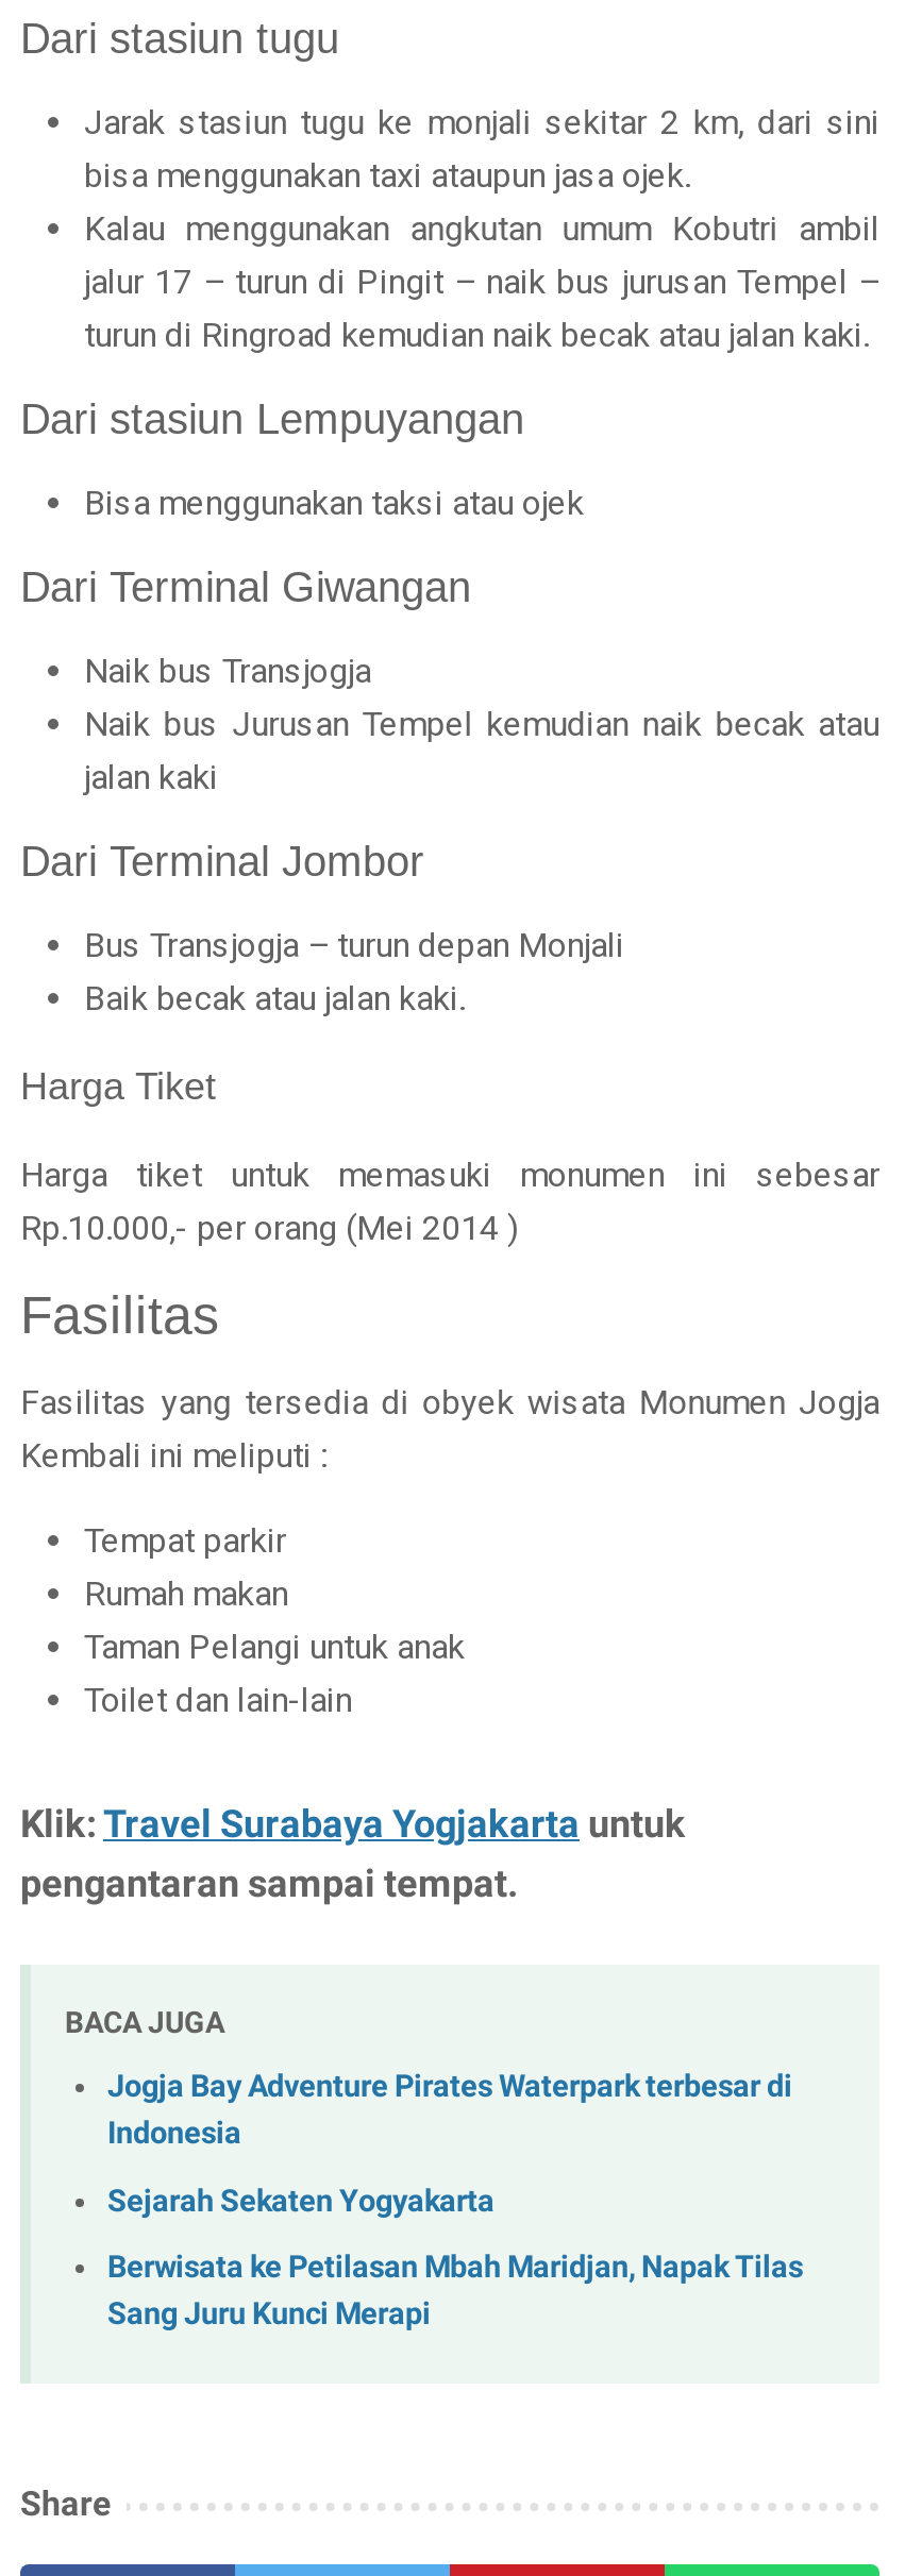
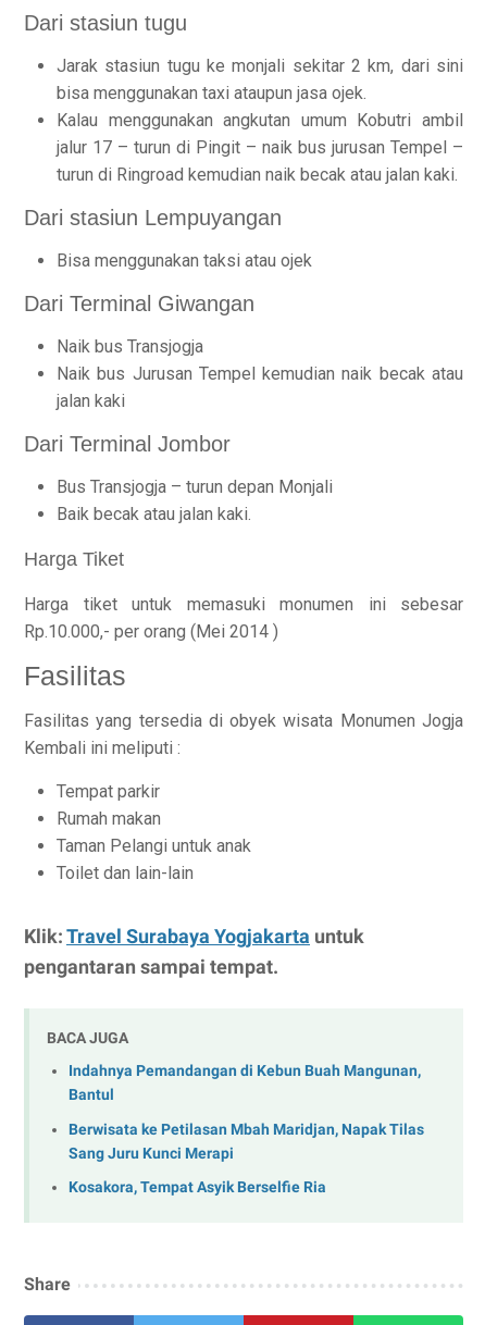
- Jogja Bay Adventure Pirates Waterpark terbesar di
- Indonesia
- Sejarah Sekaten Yogyakarta
+ Indahnya Pemandangan di Kebun Buah Mangunan,
+ Bantul

moved up: Berwisata ke Petilasan Mbah Maridjan, Napak Tilas | Sang Juru Kunci Merapi

+ Kosakora, Tempat Asyik Berselfie Ria
